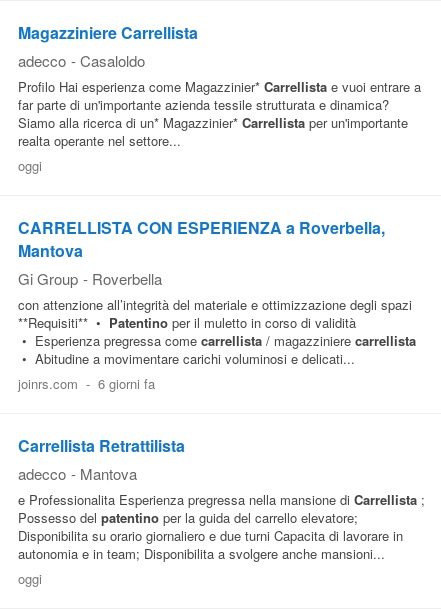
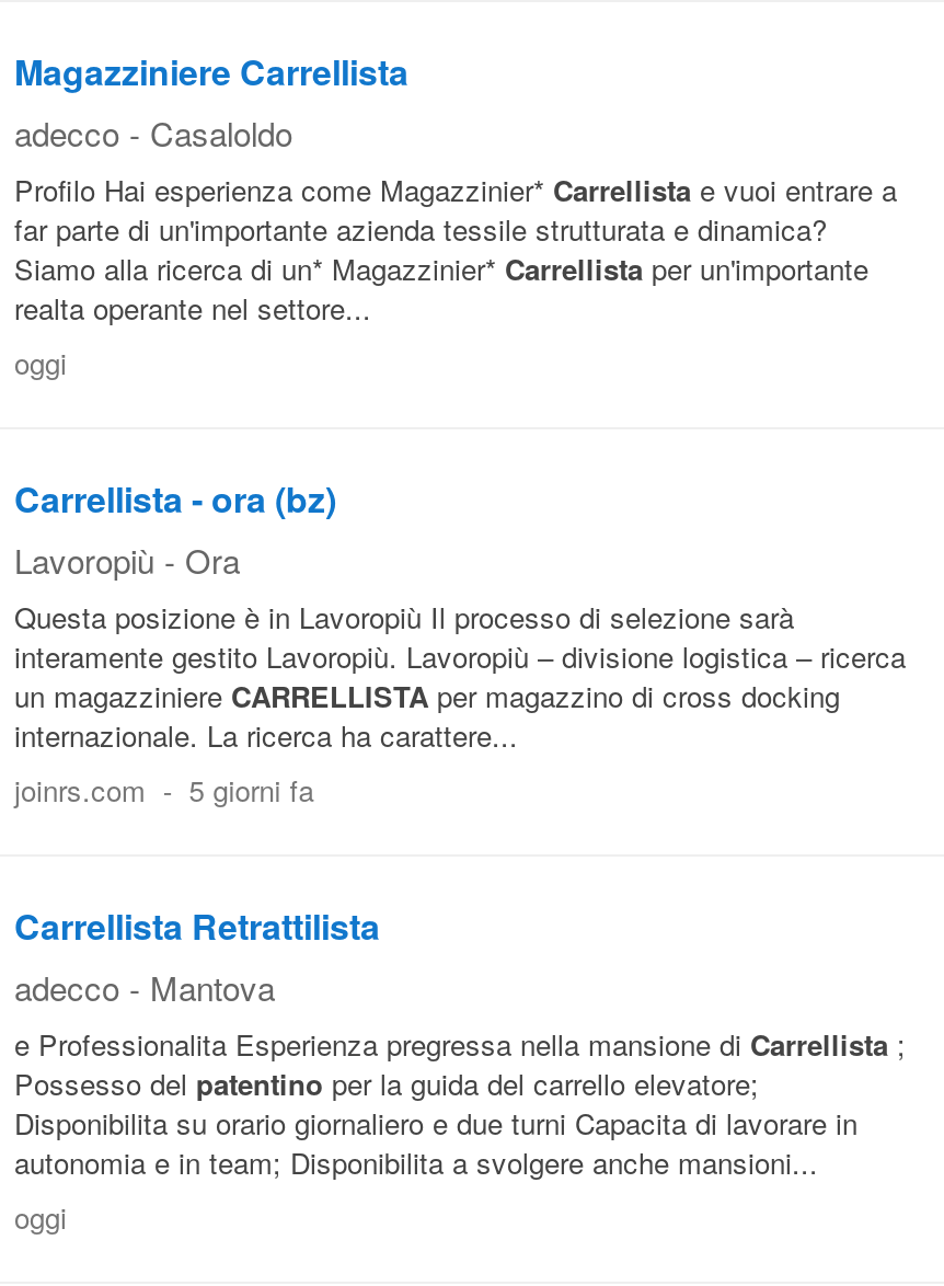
- CARRELLISTA CON ESPERIENZA a Roverbella,
- Mantova
- Gi Group - Roverbella
- con attenzione all’integrità del materiale e ottimizzazione degli spazi
- **Requisiti** • Patentino per il muletto in corso di validità
- • Esperienza pregressa come carrellista / magazziniere carrellista
- • Abitudine a movimentare carichi voluminosi e delicati...
- joinrs.com - 6 giorni fa
+ Carrellista - ora (bz)
+ Lavoropiù - Ora
+ Questa posizione è in Lavoropiù Il processo di selezione sarà
+ interamente gestito Lavoropiù. Lavoropiù – divisione logistica – ricerca
+ un magazziniere CARRELLISTA per magazzino di cross docking
+ internazionale. La ricerca ha carattere...
+ joinrs.com - 5 giorni fa
